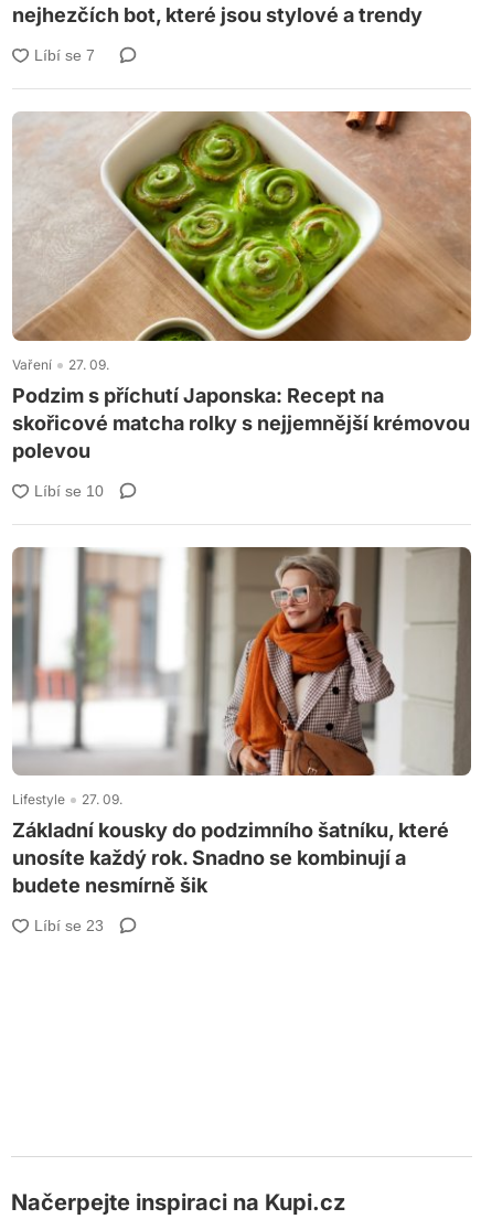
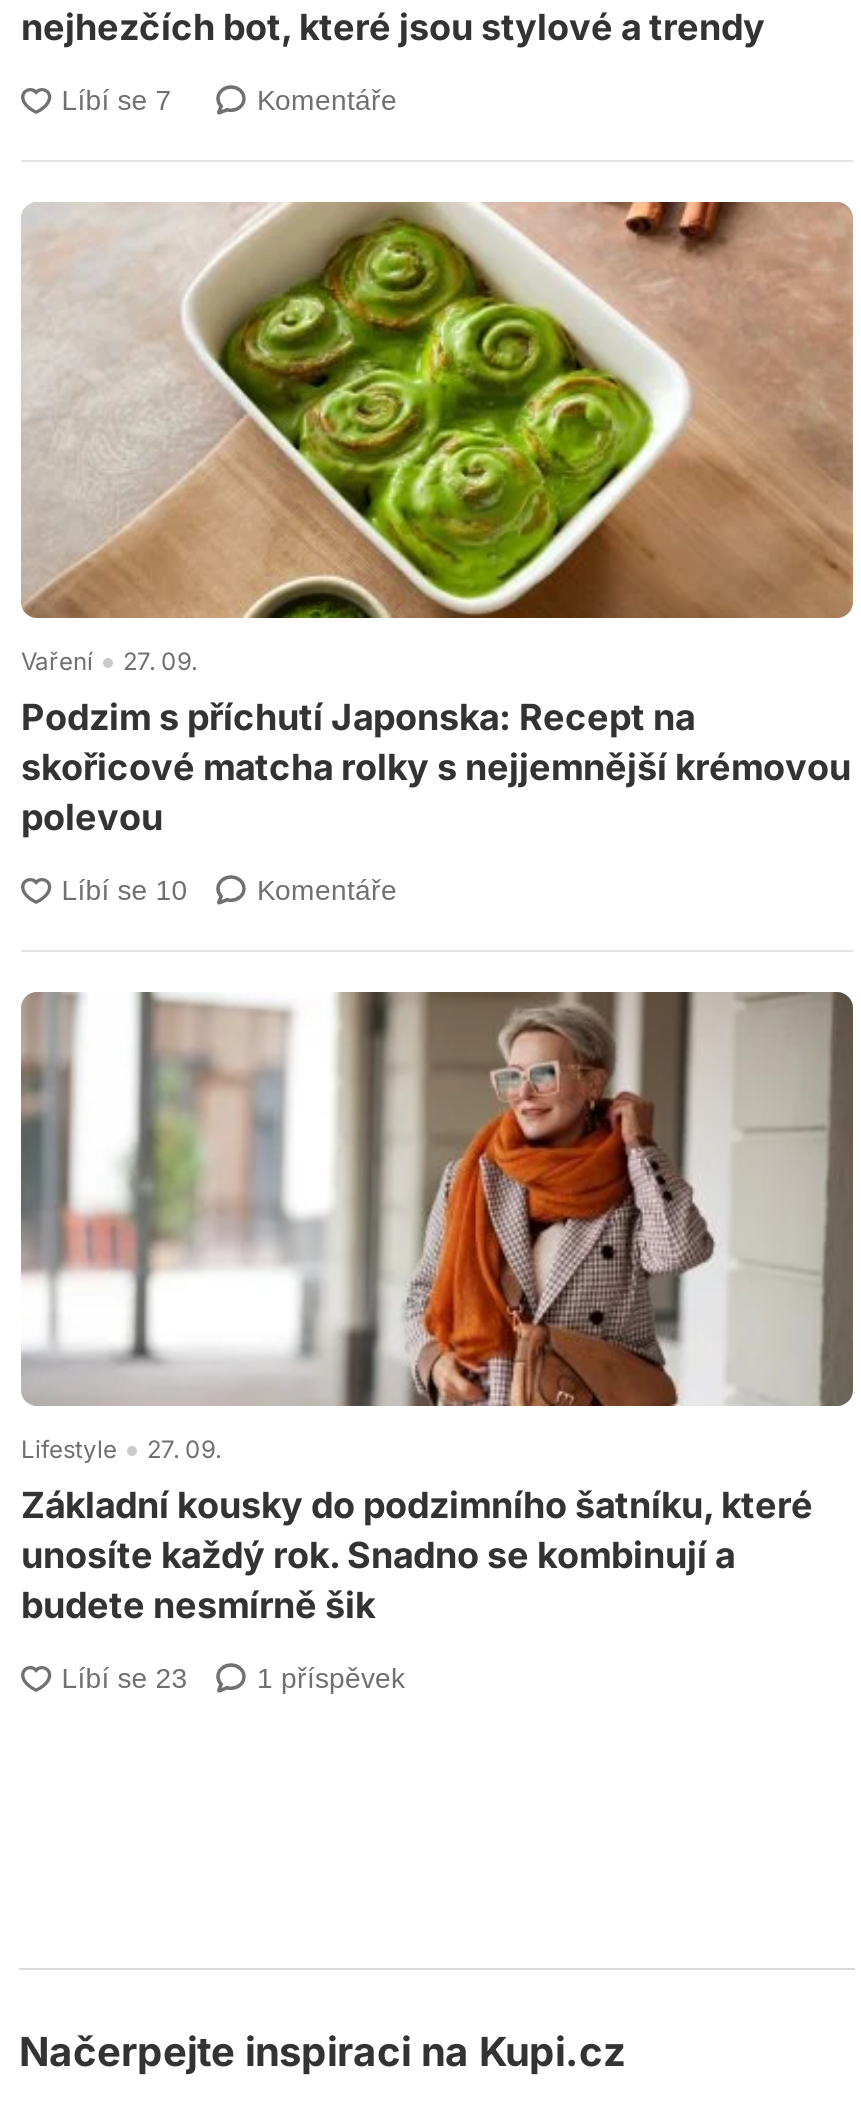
+ Komentáře

+ Komentáře

+ 1 příspěvek
